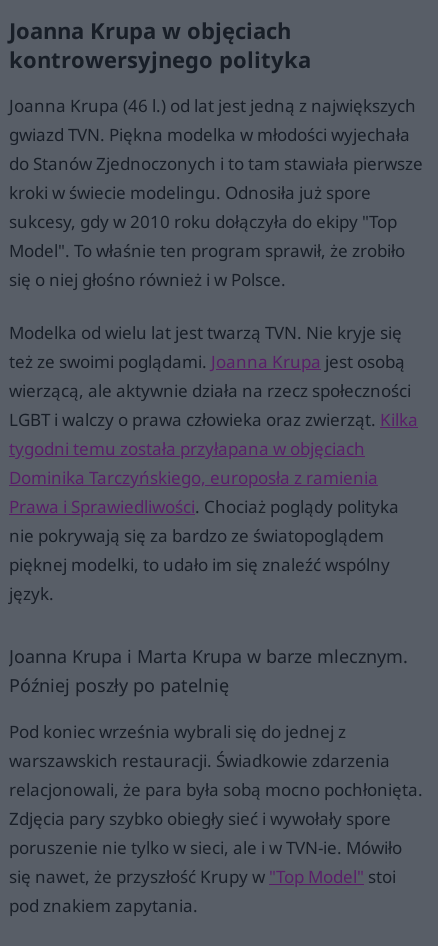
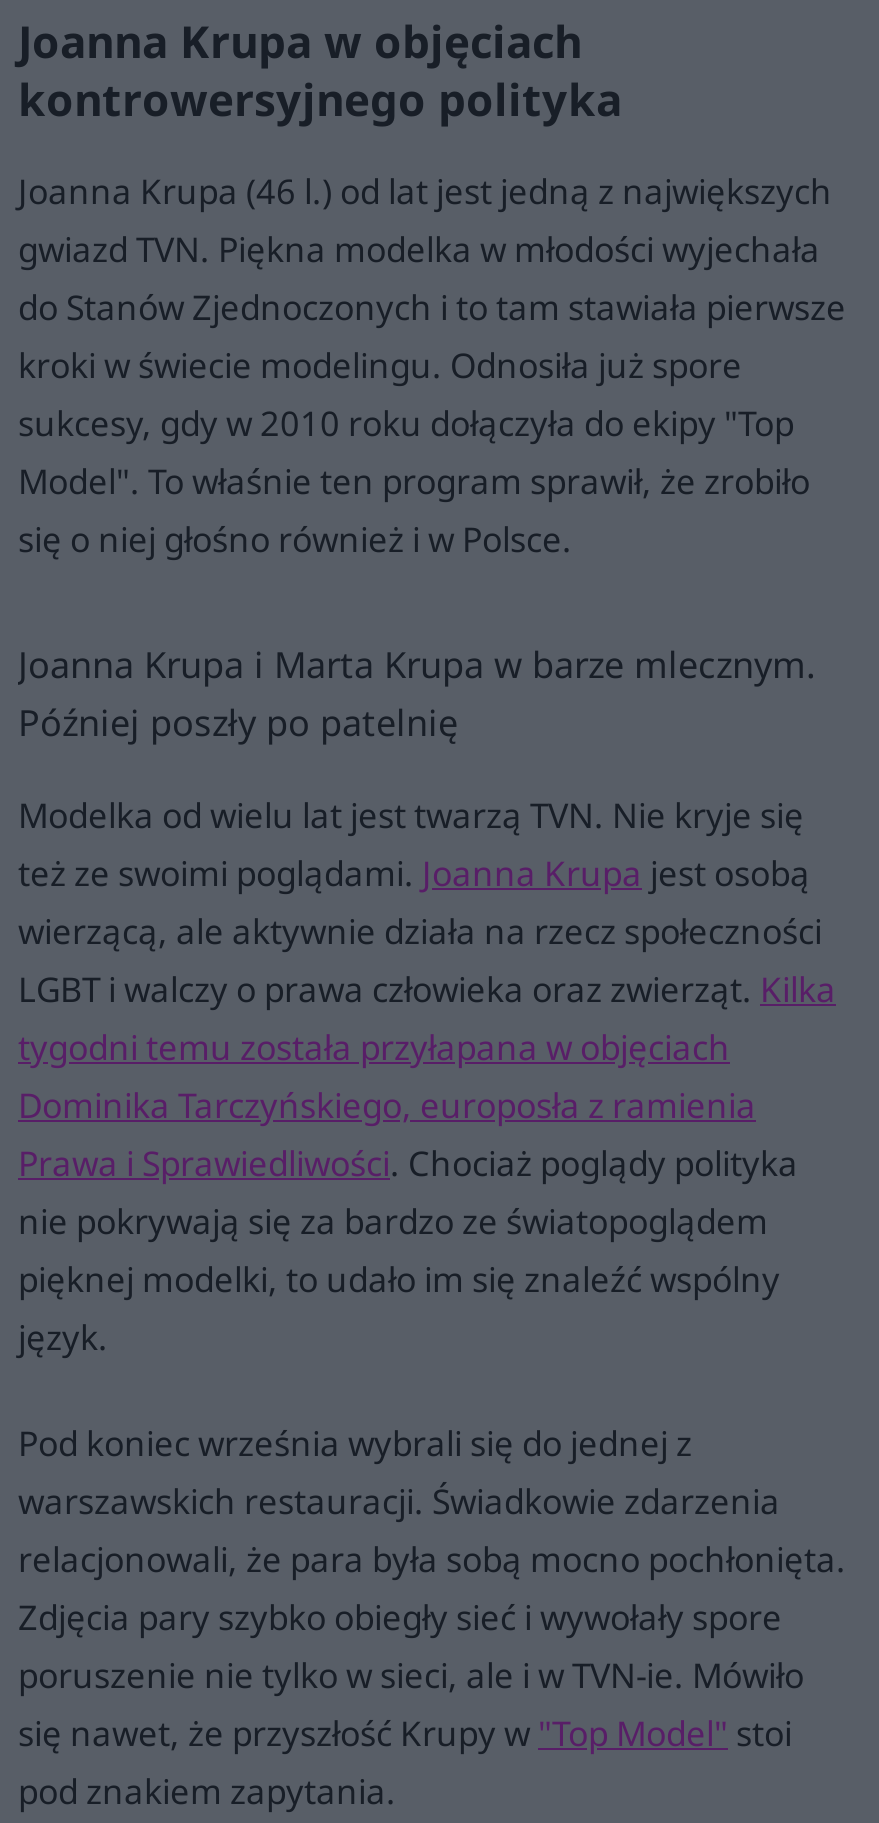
moved down: Modelka od wielu lat jest twarzą TVN. Nie kryje się | też ze swoimi poglądami. Joanna Krupa jest osobą | wierzącą, ale aktywnie działa na rzecz społeczności | LGBT i walczy o prawa człowieka oraz zwierząt. Kilka | Prawa i Sprawiedliwości. Chociaż poglądy polityka | nie pokrywają się za bardzo ze światopoglądem | pięknej modelki, to udało im się znaleźć wspólny | język.

moved up: Joanna Krupa i Marta Krupa w barze mlecznym. | Później poszły po patelnię
